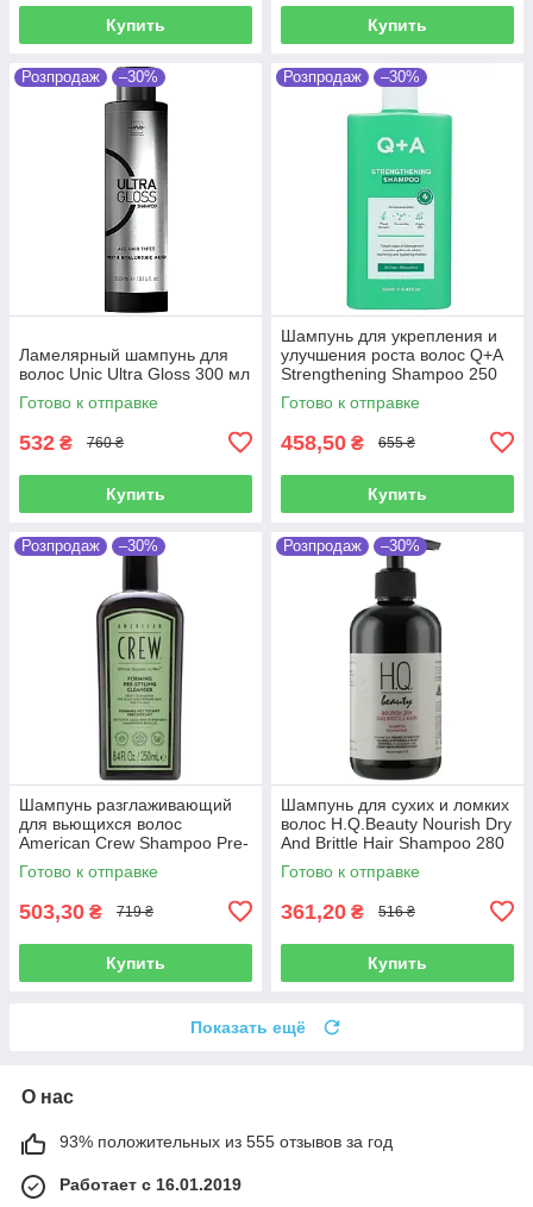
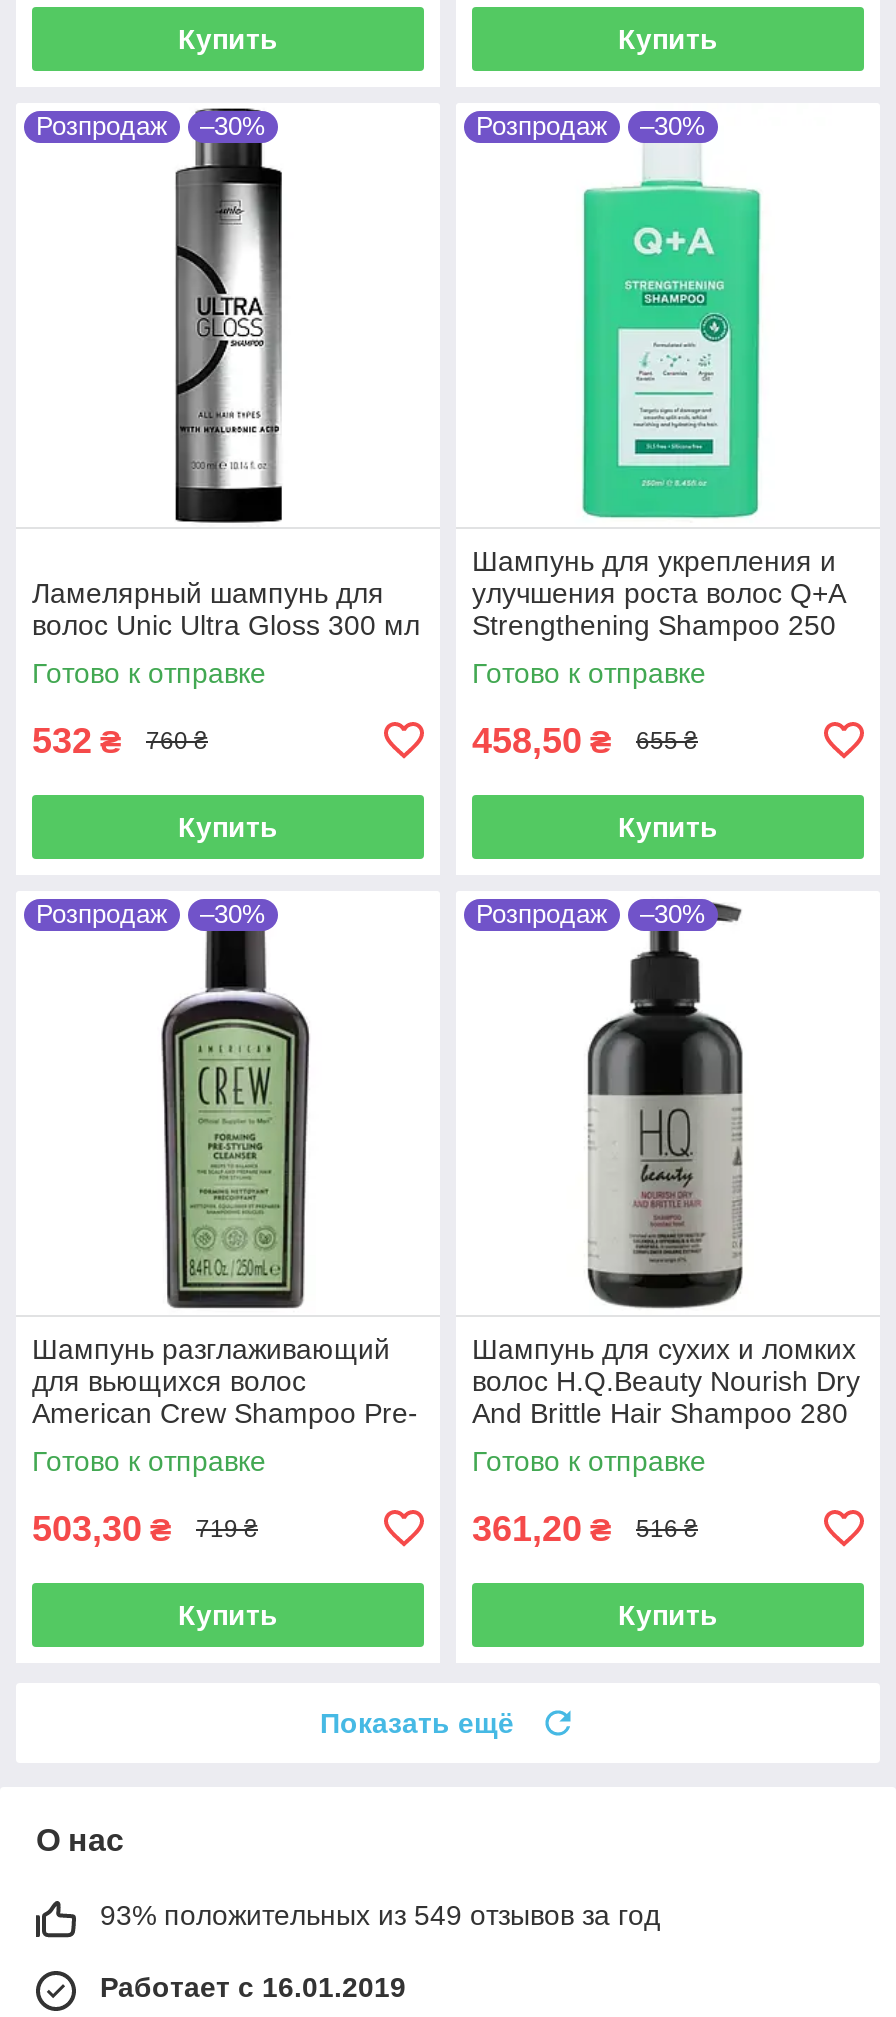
- 93% положительных из 555 отзывов за год
+ 93% положительных из 549 отзывов за год
